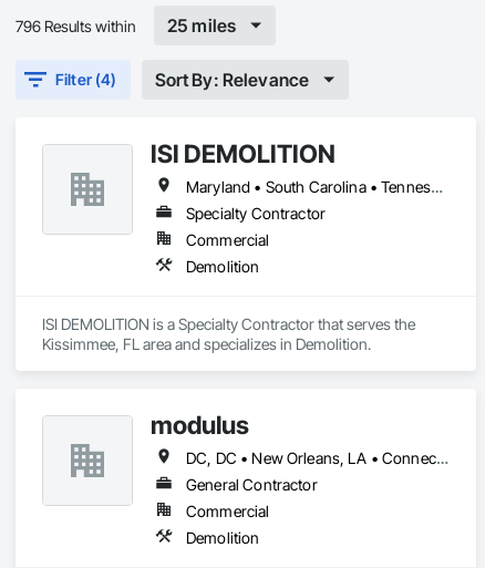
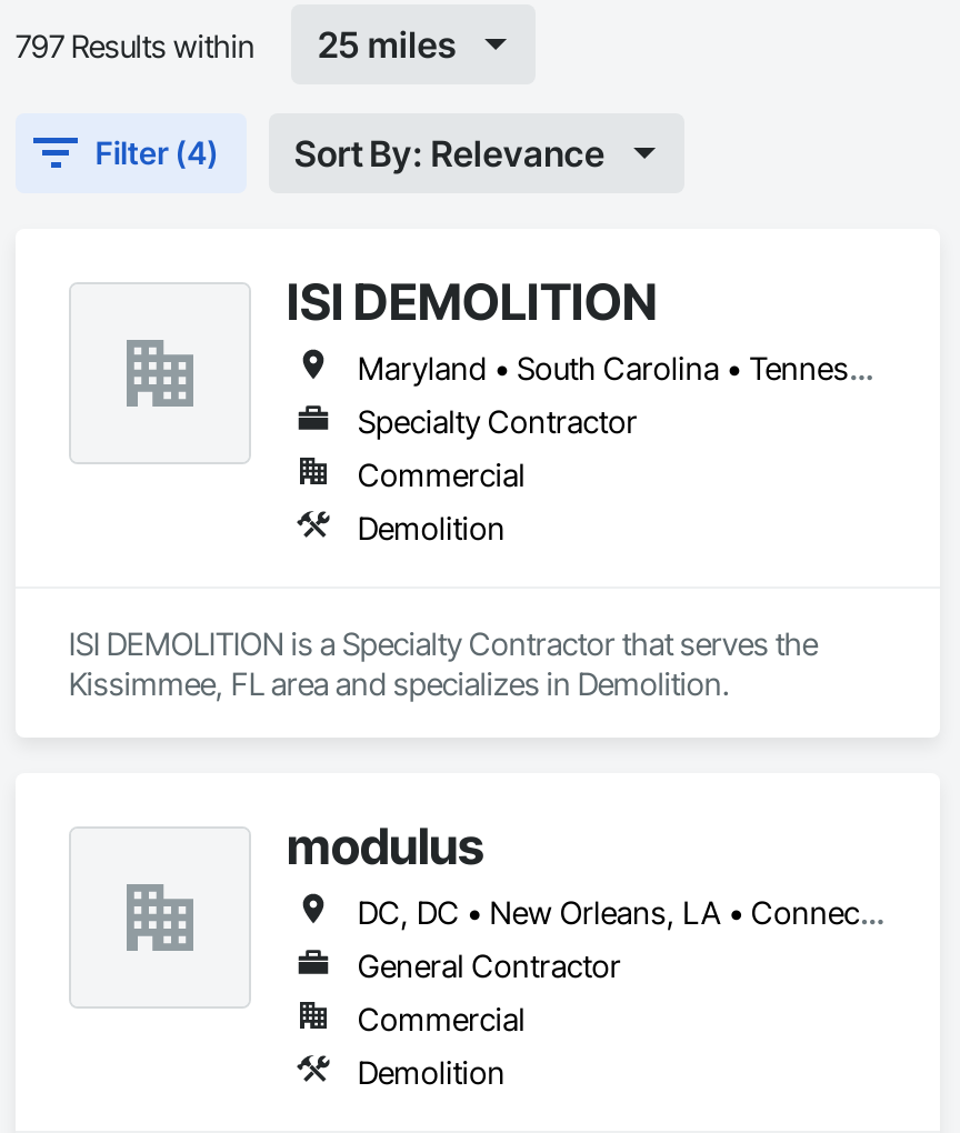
- 796 Results within
+ 797 Results within
